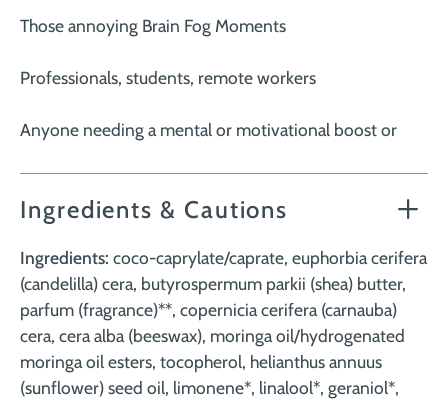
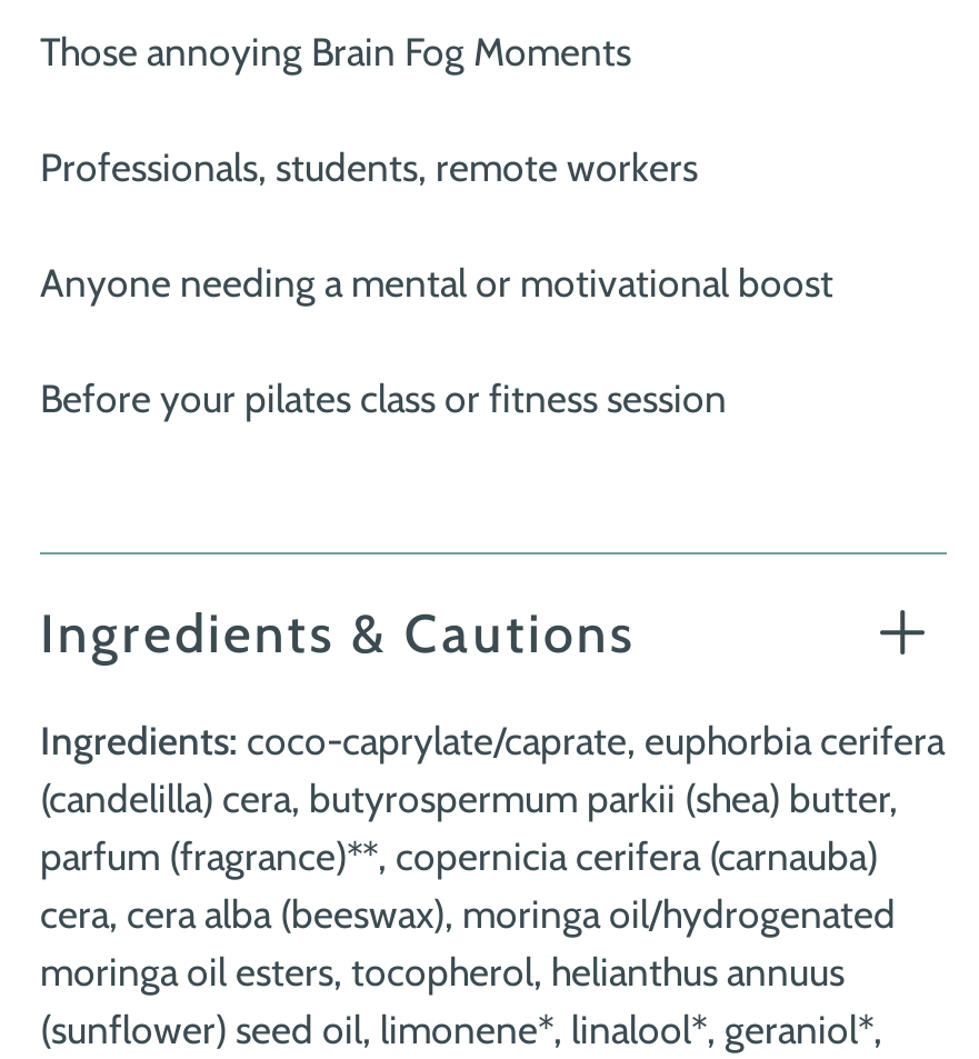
- Anyone needing a mental or motivational boost or
+ Anyone needing a mental or motivational boost
+ Before your pilates class or fitness session
